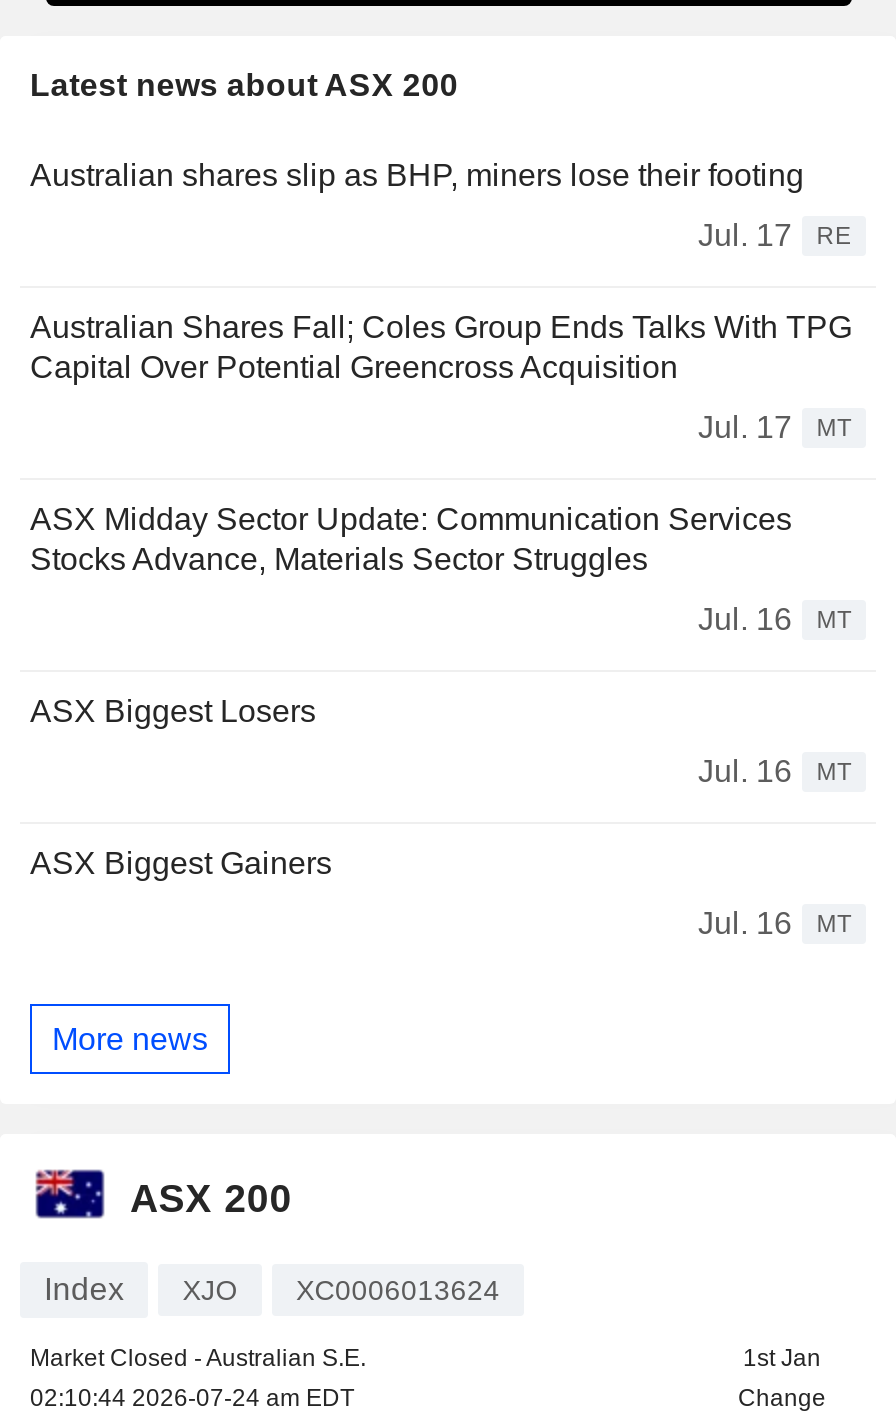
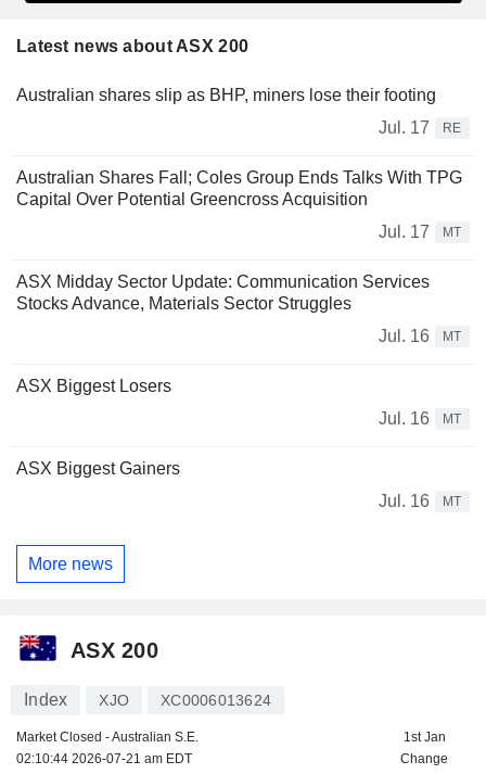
- 02:10:44 2026-07-24 am EDT
+ 02:10:44 2026-07-21 am EDT
